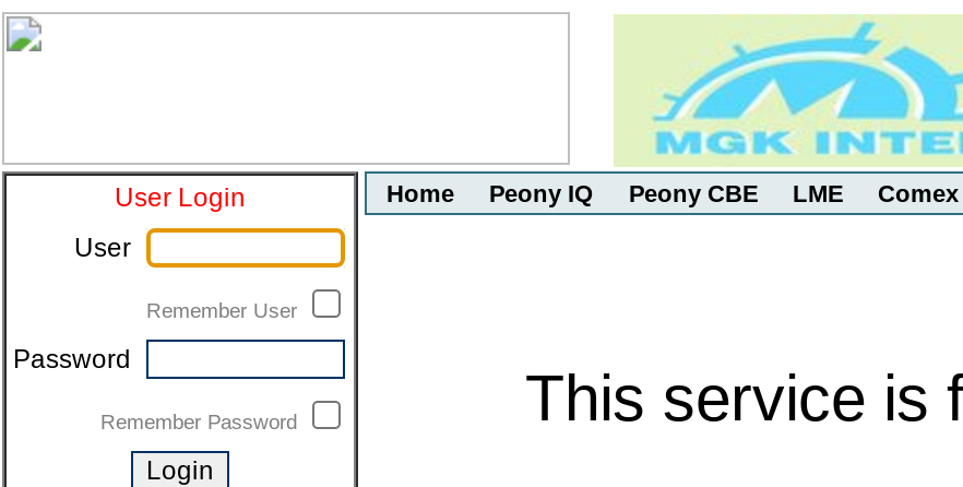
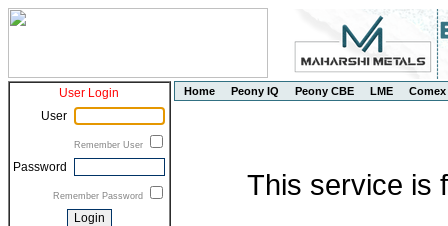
- [image]
+ [image]
